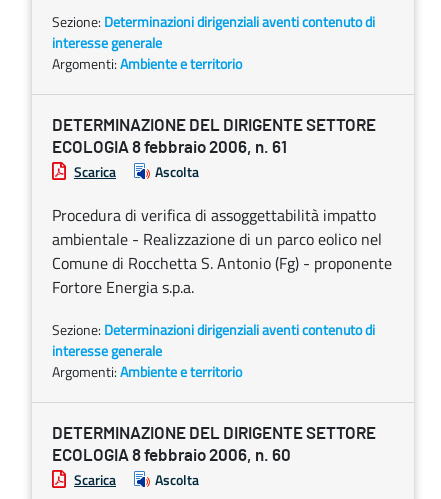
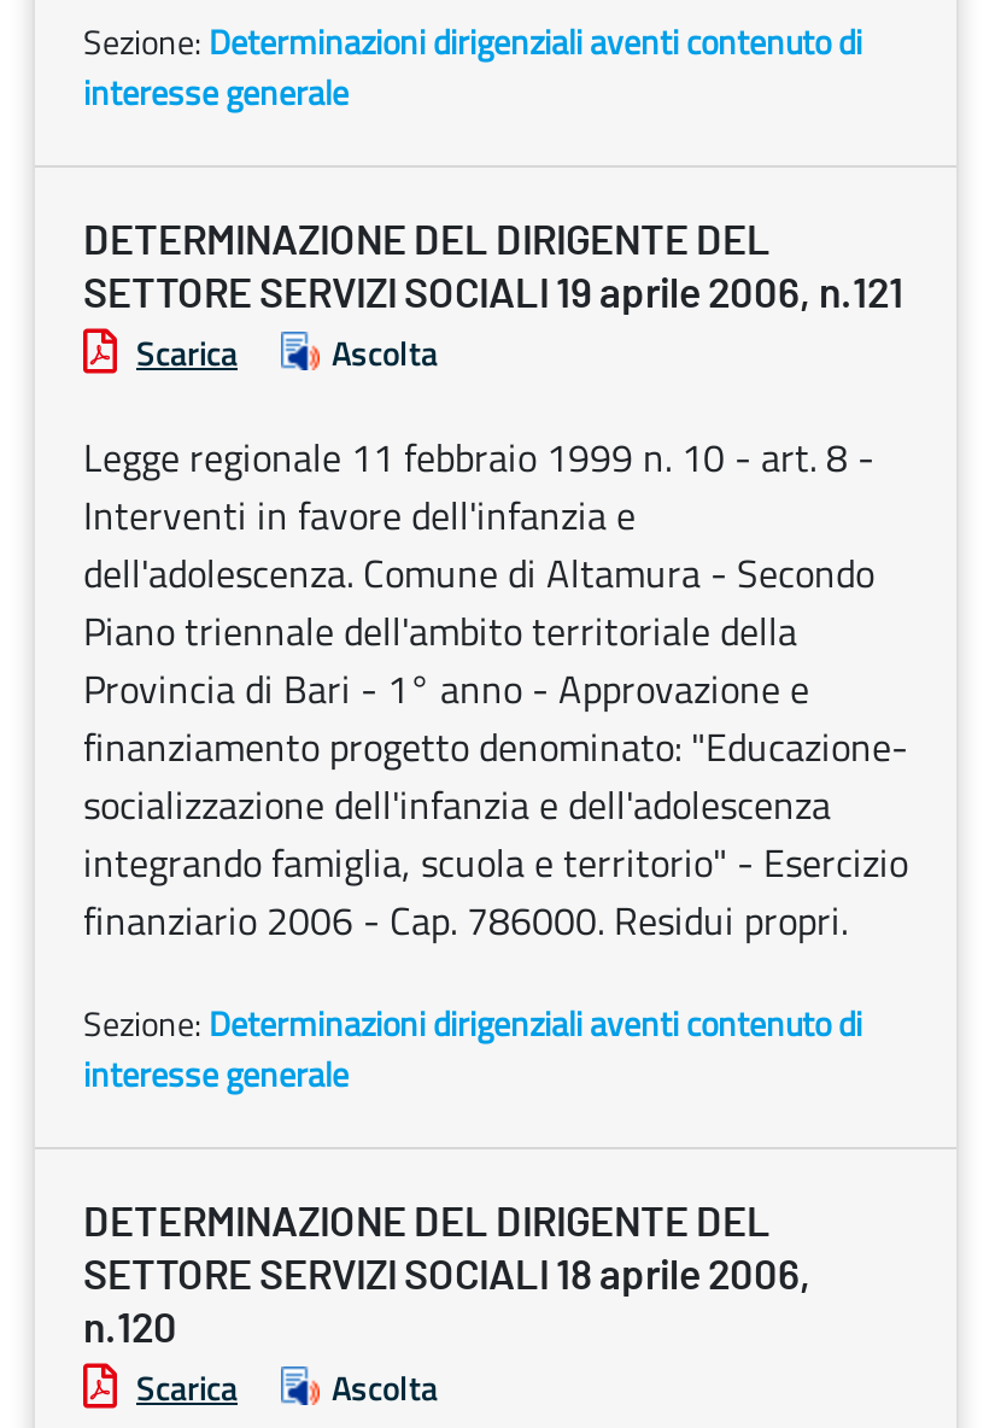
- Argomenti: Ambiente e territorio
- DETERMINAZIONE DEL DIRIGENTE SETTORE
- ECOLOGIA 8 febbraio 2006, n. 61
+ DETERMINAZIONE DEL DIRIGENTE DEL
+ SETTORE SERVIZI SOCIALI 19 aprile 2006, n.121

moved up: Scarica | Ascolta

- Procedura di verifica di assoggettabilità impatto
- ambientale - Realizzazione di un parco eolico nel
- Comune di Rocchetta S. Antonio (Fg) - proponente
- Fortore Energia s.p.a.
+ Legge regionale 11 febbraio 1999 n. 10 - art. 8 -
+ Interventi in favore dell'infanzia e
+ dell'adolescenza. Comune di Altamura - Secondo
+ Piano triennale dell'ambito territoriale della
+ Provincia di Bari - 1° anno - Approvazione e
+ finanziamento progetto denominato: "Educazione-
+ socializzazione dell'infanzia e dell'adolescenza
+ integrando famiglia, scuola e territorio" - Esercizio
+ finanziario 2006 - Cap. 786000. Residui propri.

- Argomenti: Ambiente e territorio
- DETERMINAZIONE DEL DIRIGENTE SETTORE
- ECOLOGIA 8 febbraio 2006, n. 60
+ DETERMINAZIONE DEL DIRIGENTE DEL
+ SETTORE SERVIZI SOCIALI 18 aprile 2006,
+ n.120
